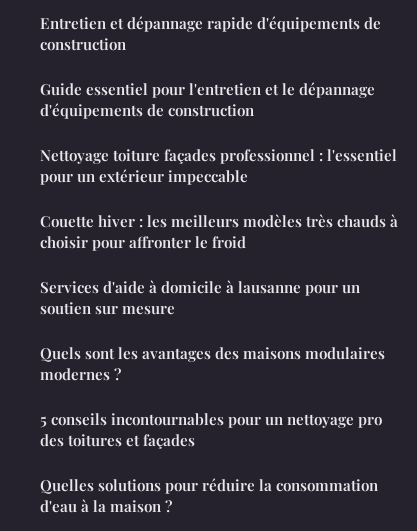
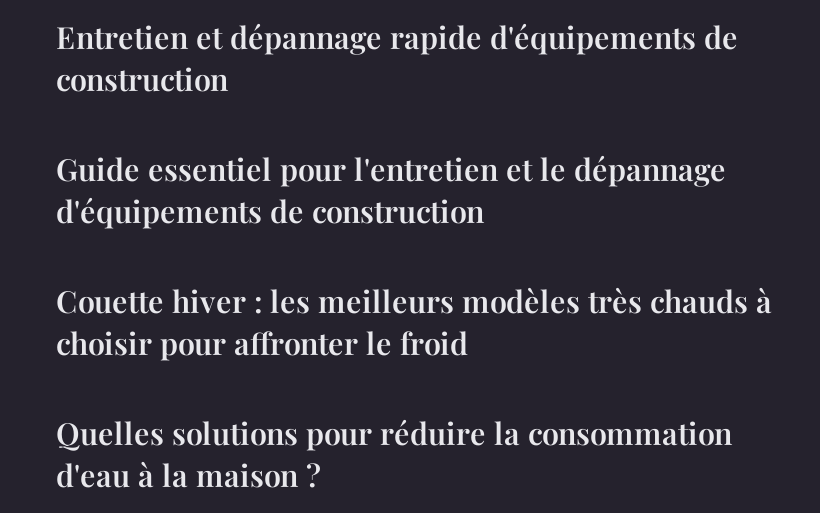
- Nettoyage toiture façades professionnel : l'essentiel
- pour un extérieur impeccable

- Services d'aide à domicile à lausanne pour un
- soutien sur mesure
- Quels sont les avantages des maisons modulaires
- modernes ?
- 5 conseils incontournables pour un nettoyage pro
- des toitures et façades
